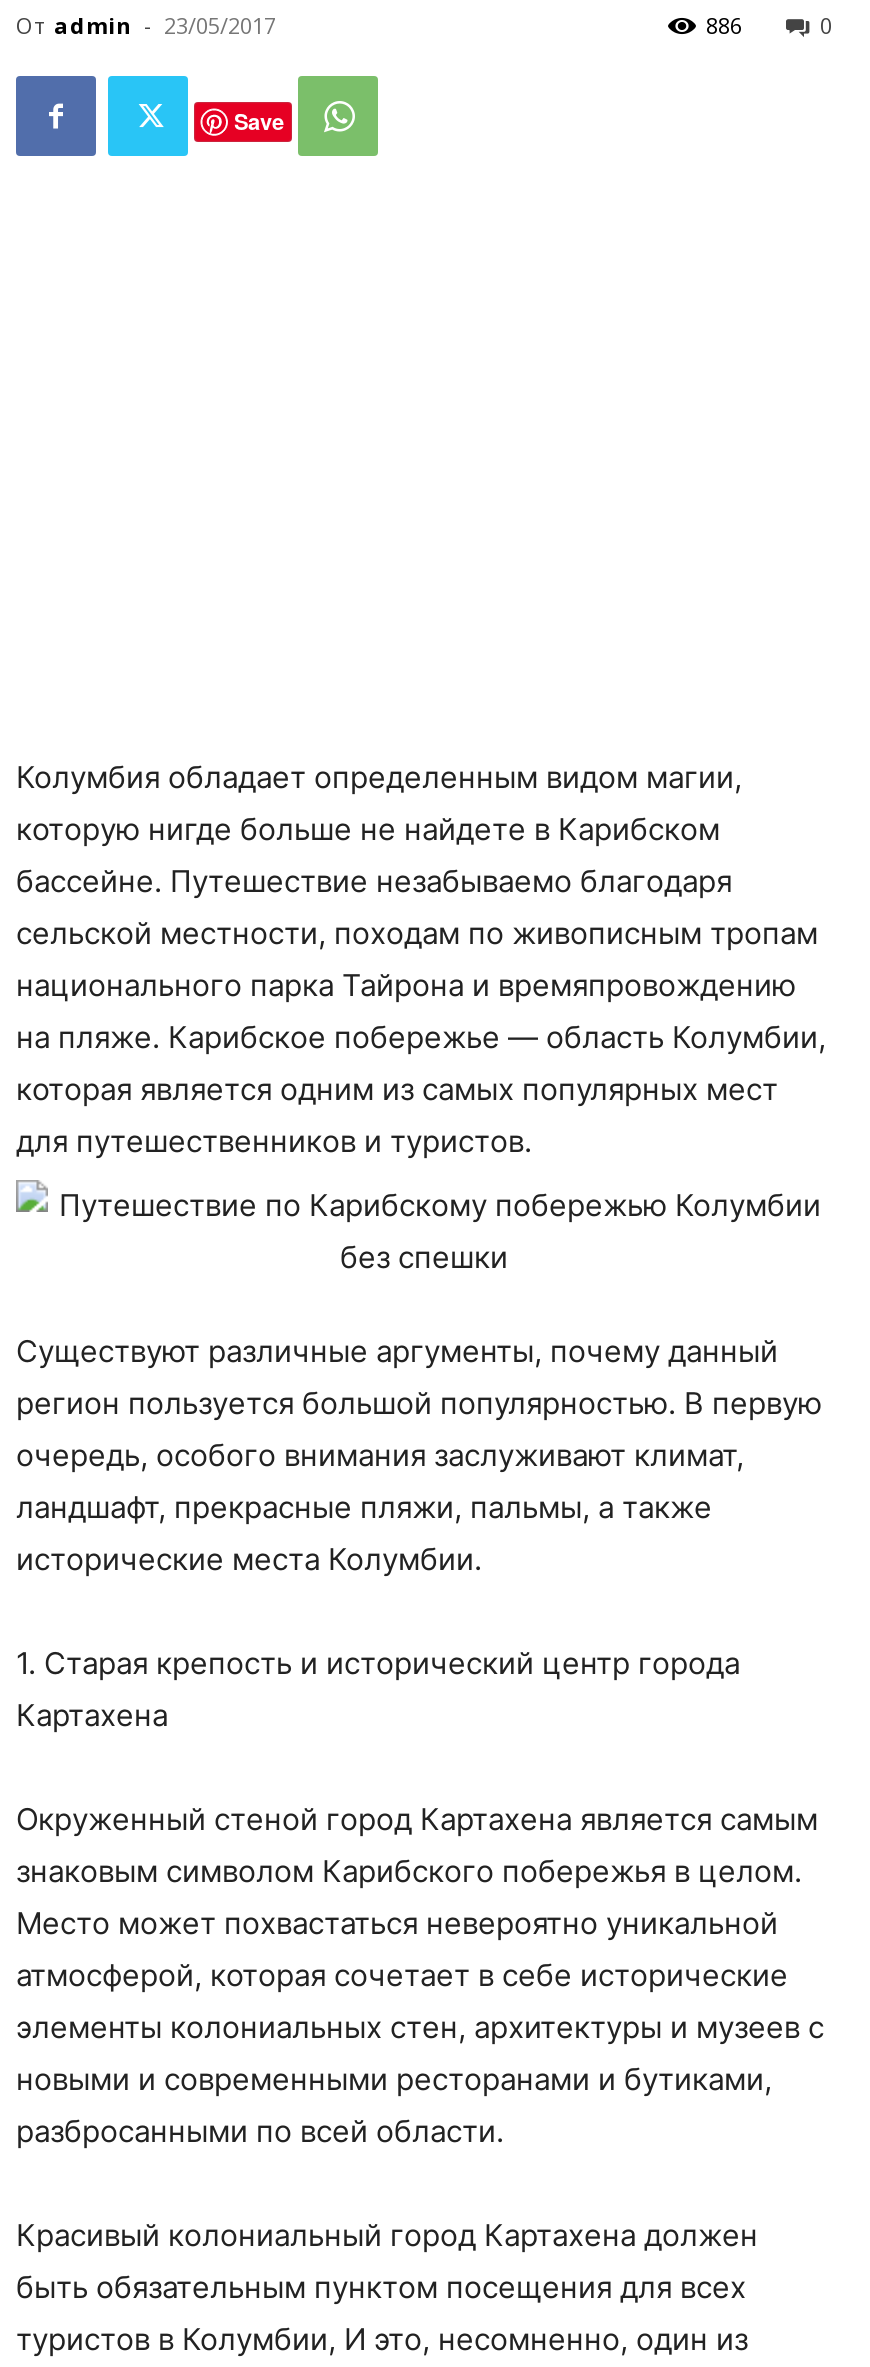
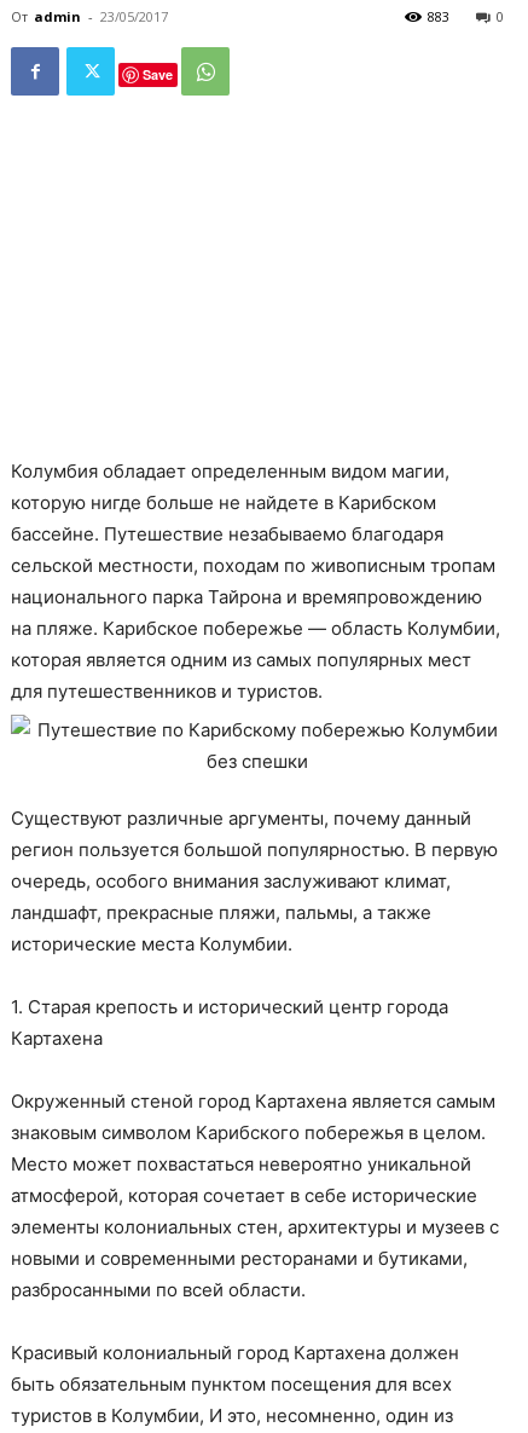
- 886
+ 883
